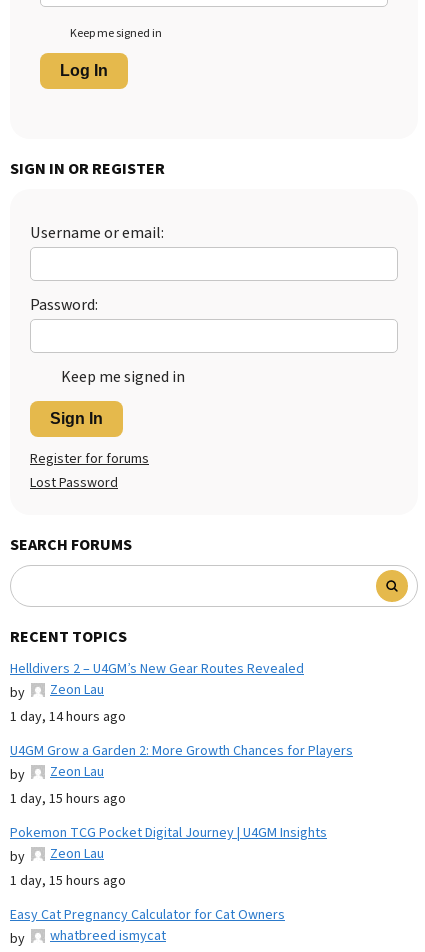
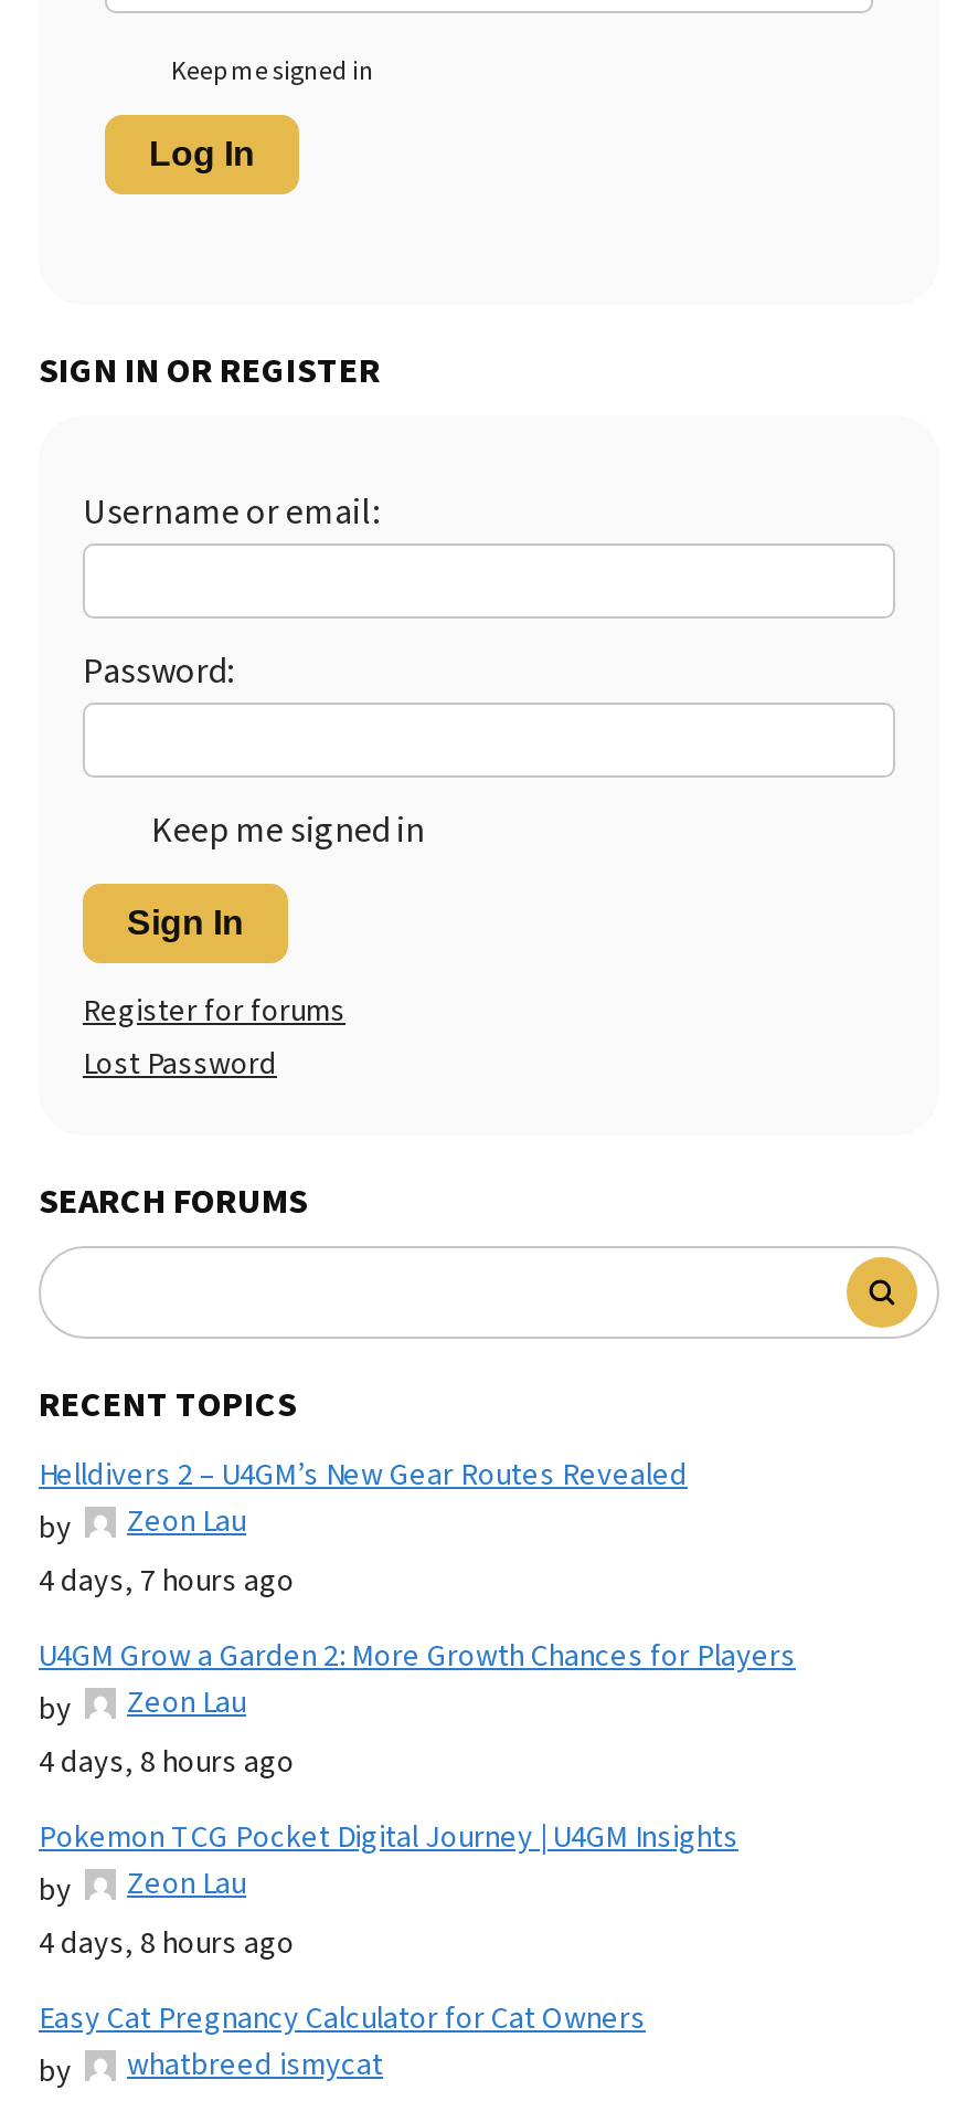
- 1 day, 14 hours ago
+ 4 days, 7 hours ago

- 1 day, 15 hours ago
+ 4 days, 8 hours ago

- 1 day, 15 hours ago
+ 4 days, 8 hours ago
